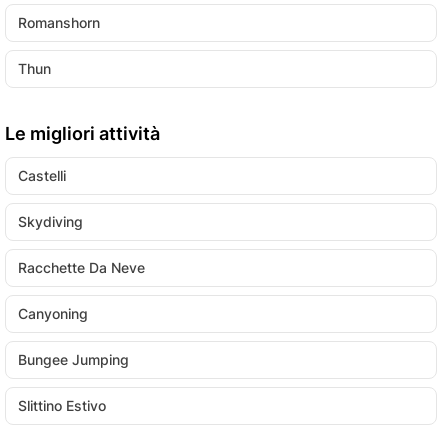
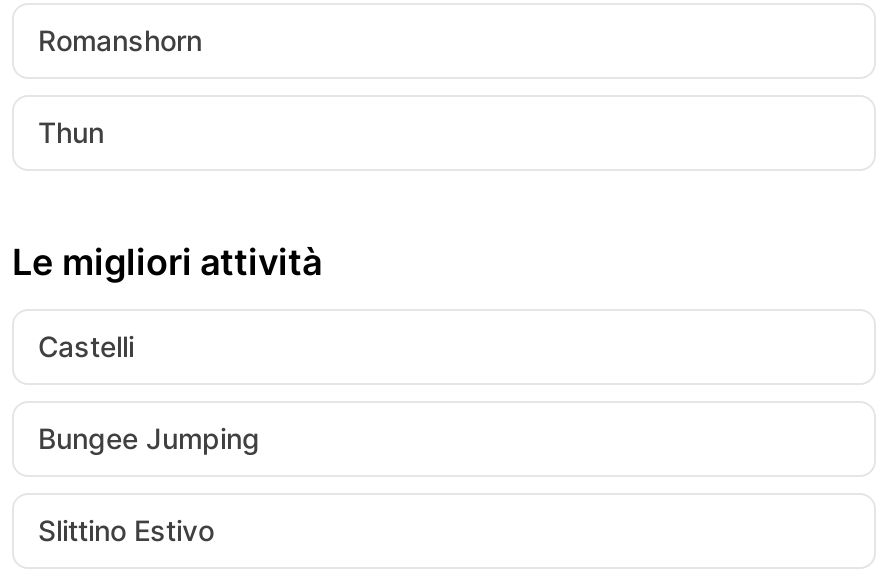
- Skydiving
- Racchette Da Neve
- Canyoning
